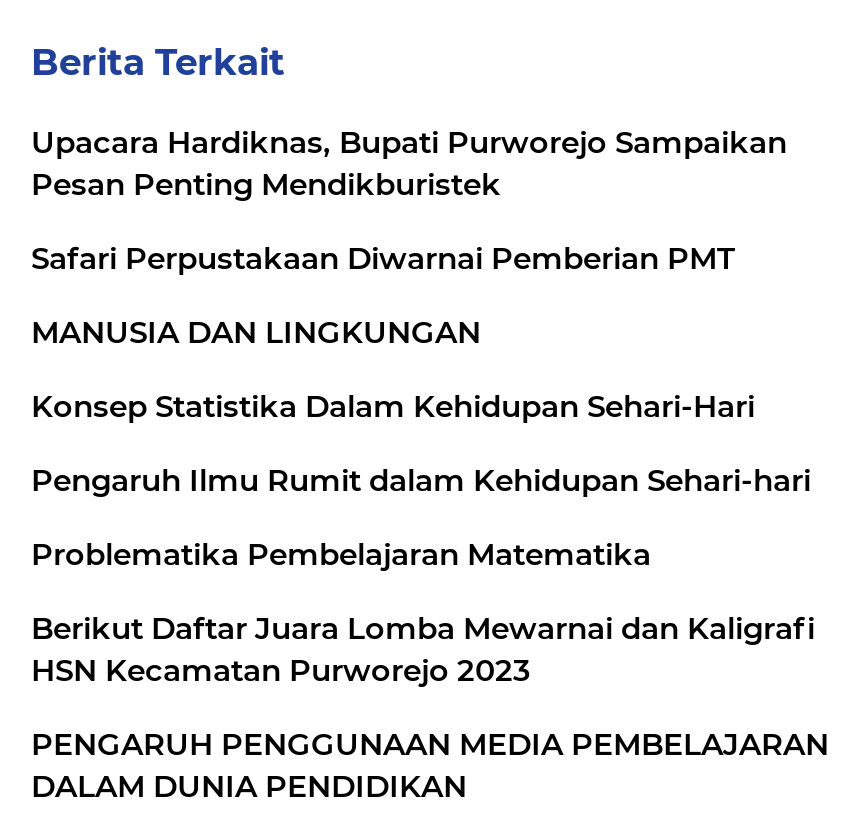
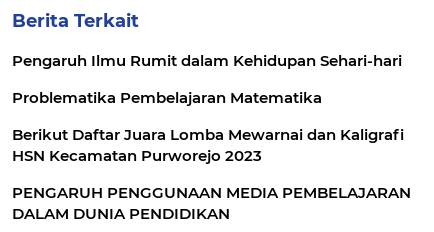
- Upacara Hardiknas, Bupati Purworejo Sampaikan
- Pesan Penting Mendikburistek
- Safari Perpustakaan Diwarnai Pemberian PMT
- MANUSIA DAN LINGKUNGAN
- Konsep Statistika Dalam Kehidupan Sehari-Hari
